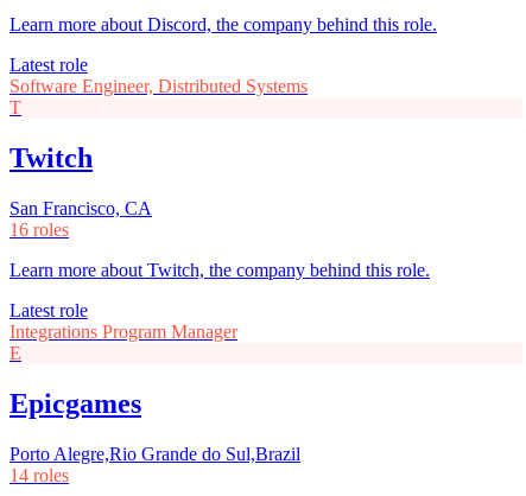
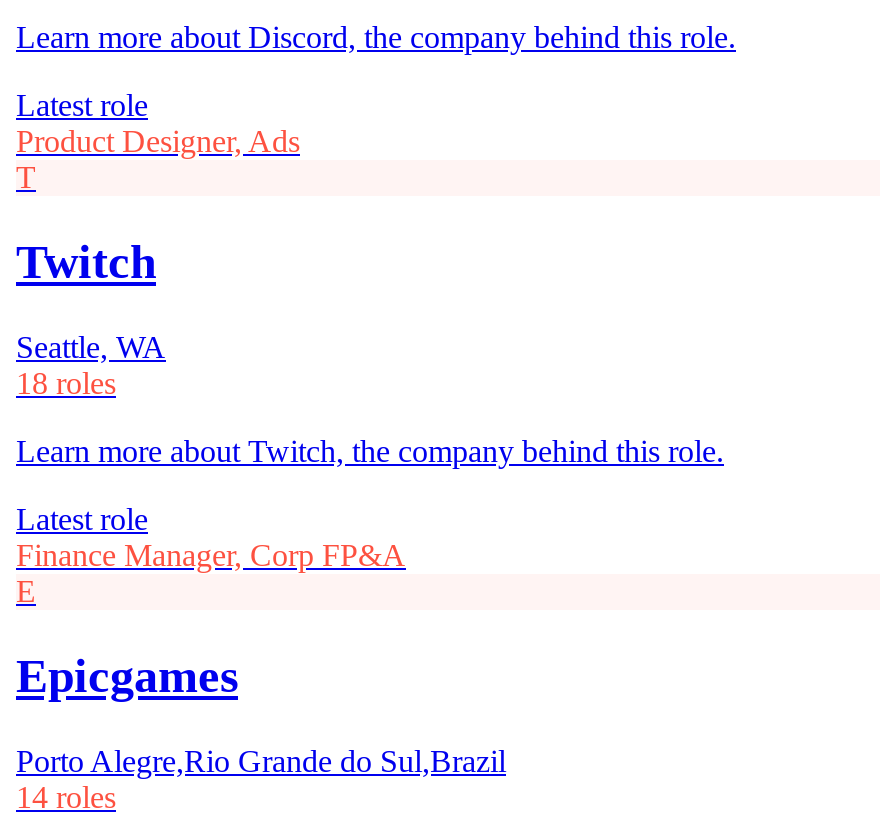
- Software Engineer, Distributed Systems
+ Product Designer, Ads

- San Francisco, CA
- 16 roles
+ Seattle, WA
+ 18 roles

- Integrations Program Manager
+ Finance Manager, Corp FP&A
